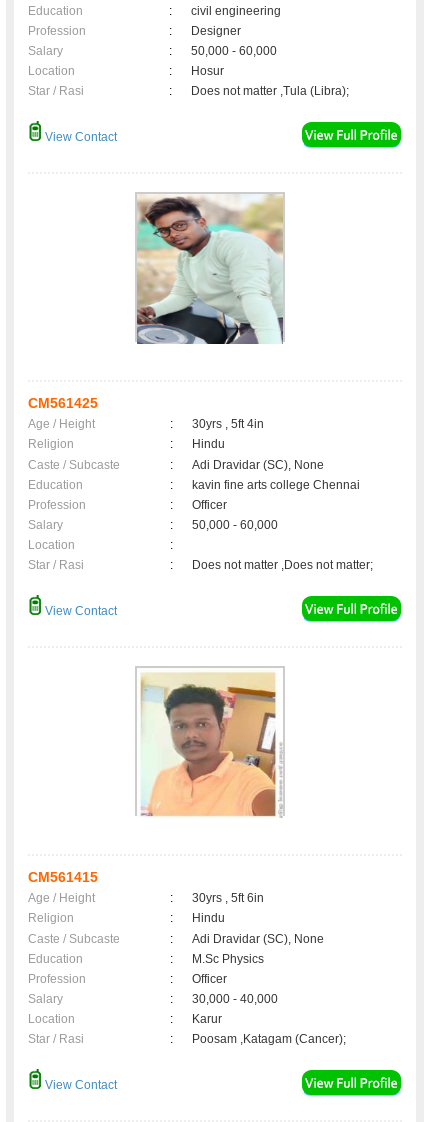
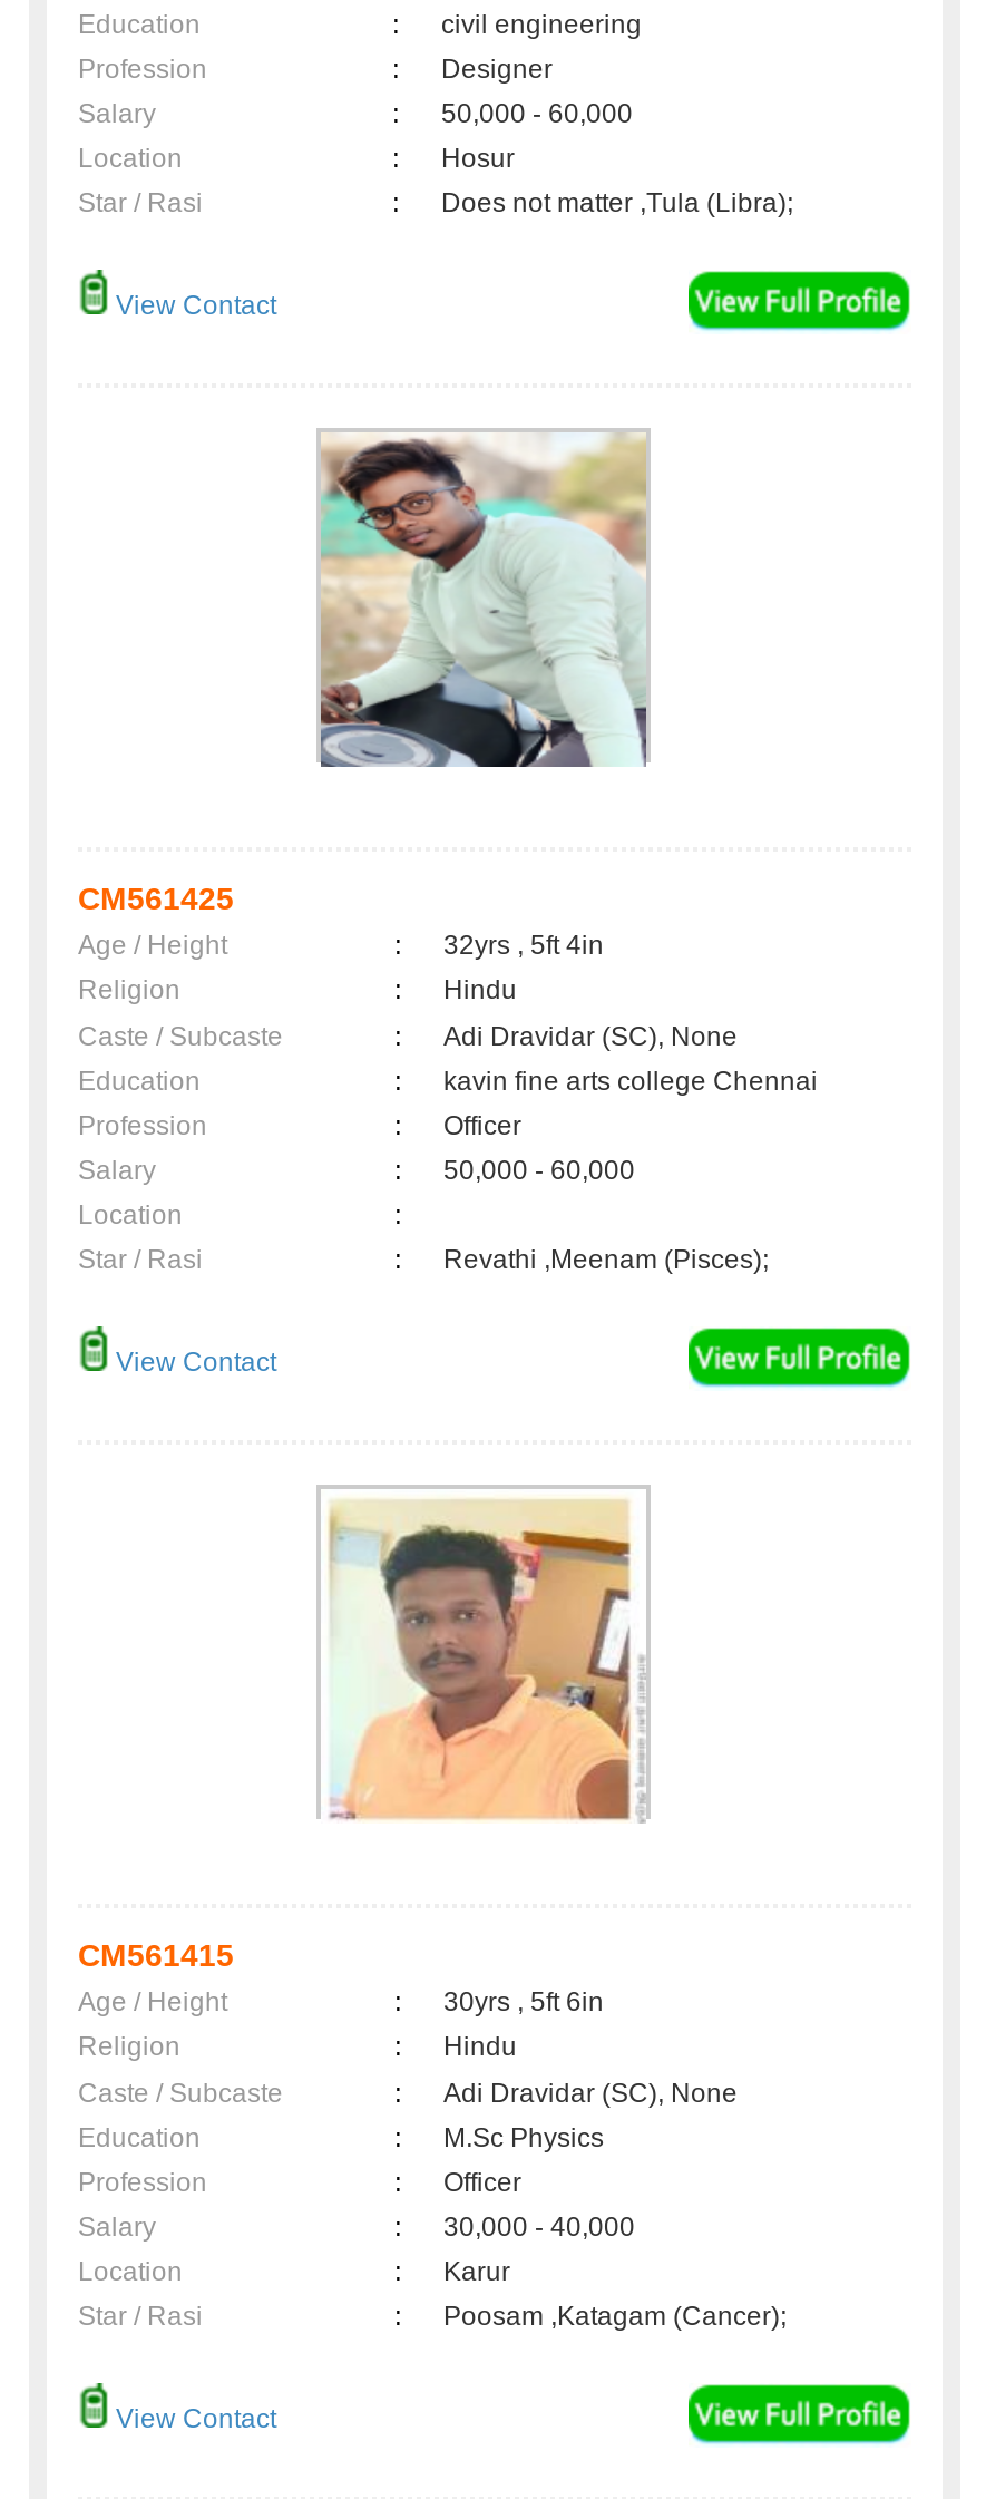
- 30yrs , 5ft 4in
+ 32yrs , 5ft 4in

- Does not matter ,Does not matter;
+ Revathi ,Meenam (Pisces);
